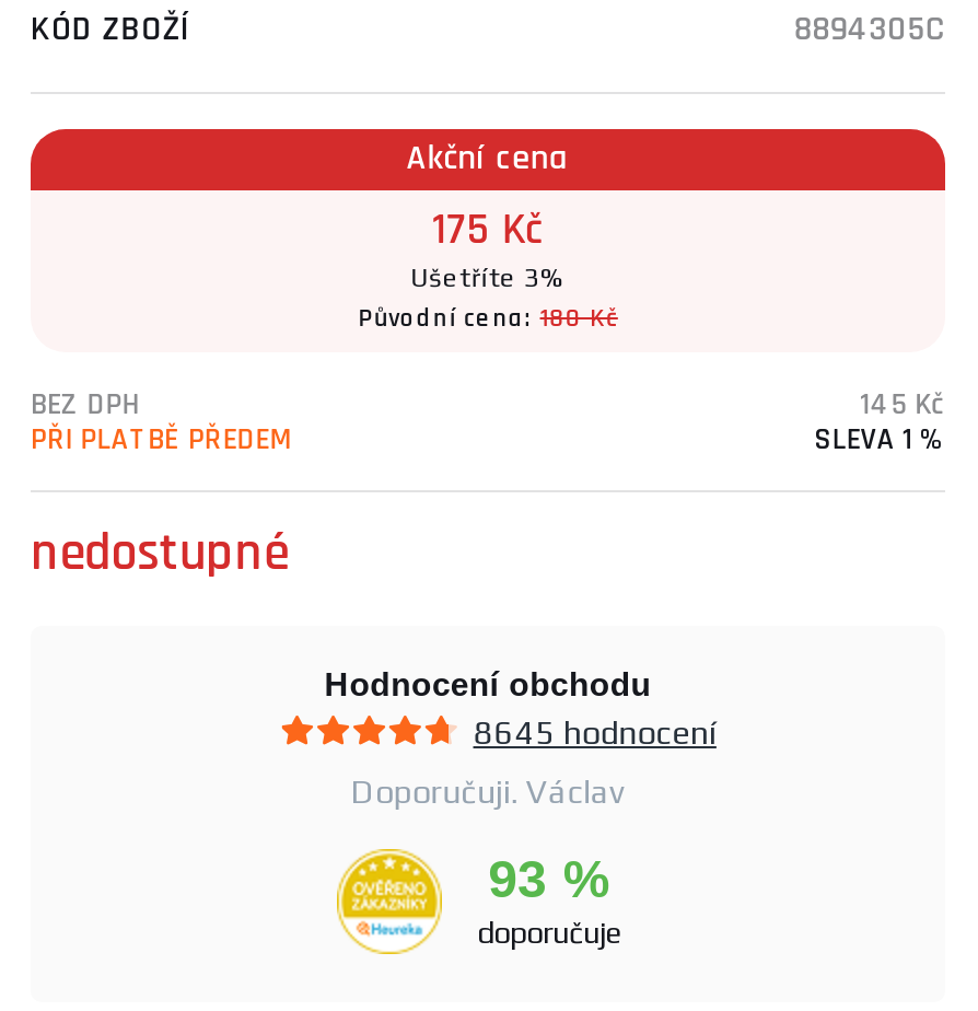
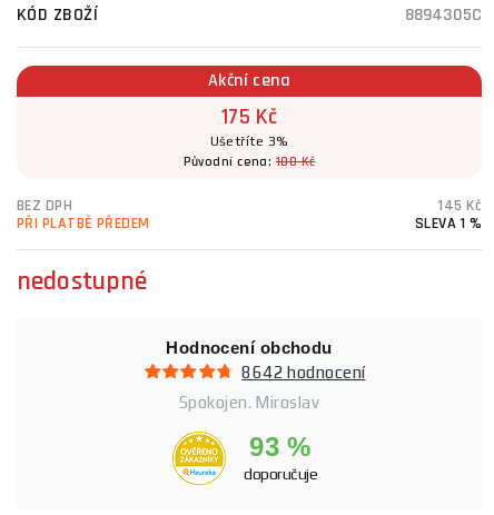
- 8645 hodnocení
+ 8642 hodnocení

- Doporučuji. Václav
+ Spokojen. Miroslav
